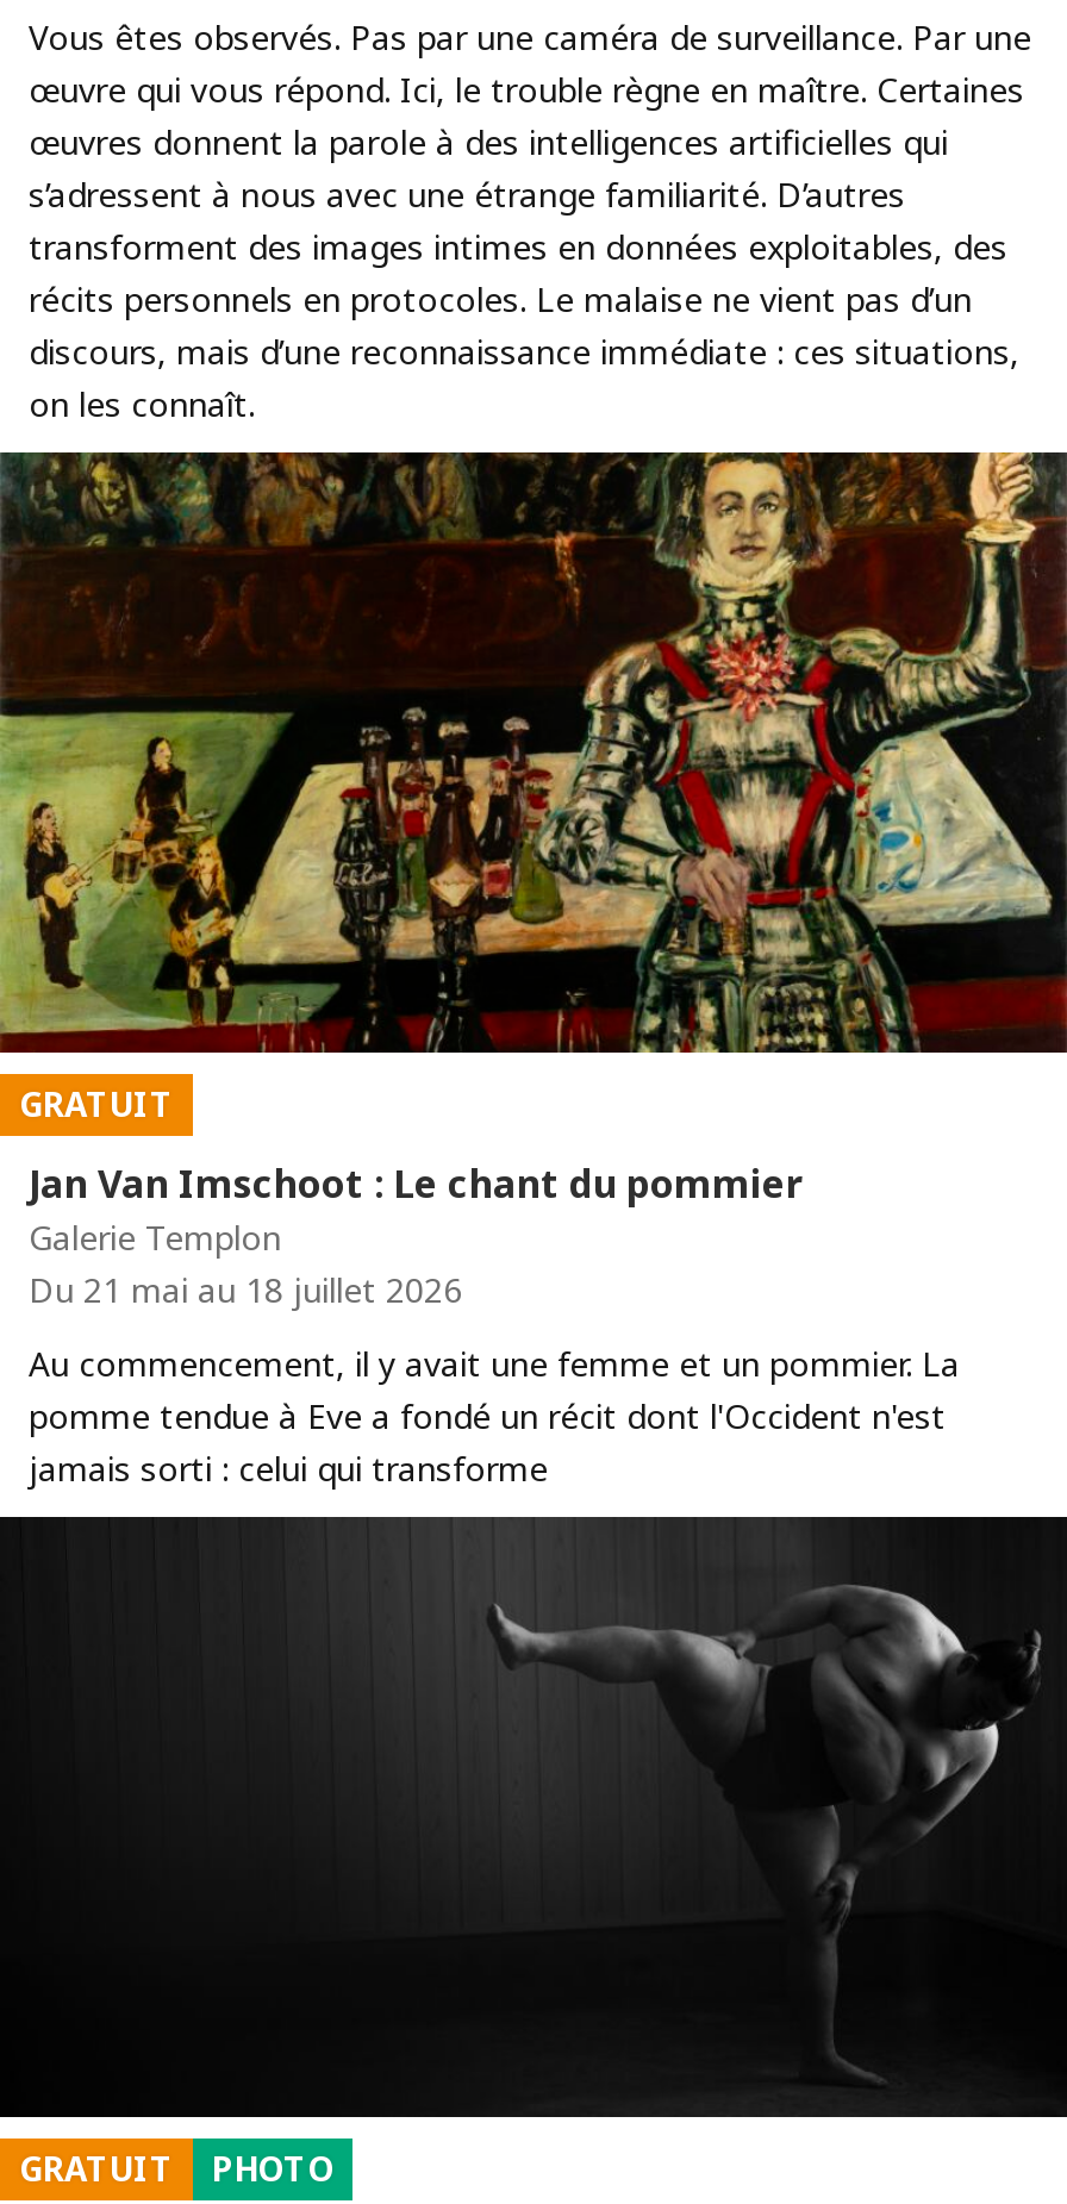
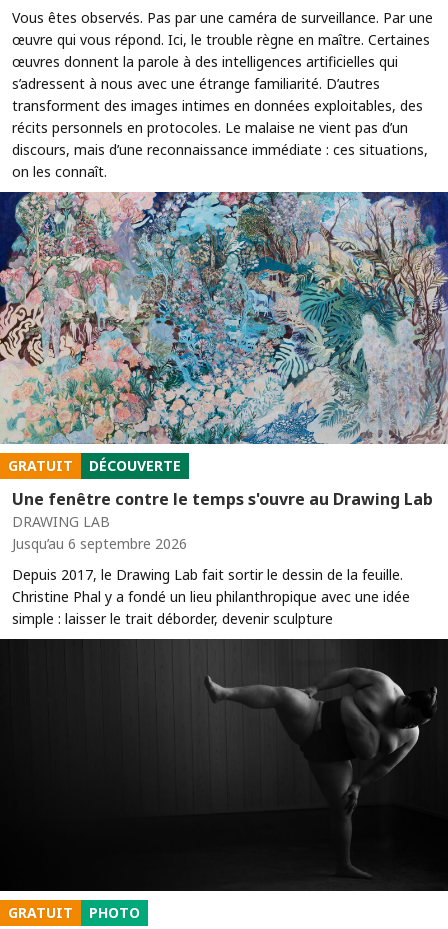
- [image]
+ [image]

- Jan Van Imschoot : Le chant du pommier
- Galerie Templon
- Du 21 mai au 18 juillet 2026
- Au commencement, il y avait une femme et un pommier. La
- pomme tendue à Eve a fondé un récit dont l'Occident n'est
- jamais sorti : celui qui transforme
+ DÉCOUVERTE
+ Une fenêtre contre le temps s'ouvre au Drawing Lab
+ DRAWING LAB
+ Jusqu’au 6 septembre 2026
+ Depuis 2017, le Drawing Lab fait sortir le dessin de la feuille.
+ Christine Phal y a fondé un lieu philanthropique avec une idée
+ simple : laisser le trait déborder, devenir sculpture
